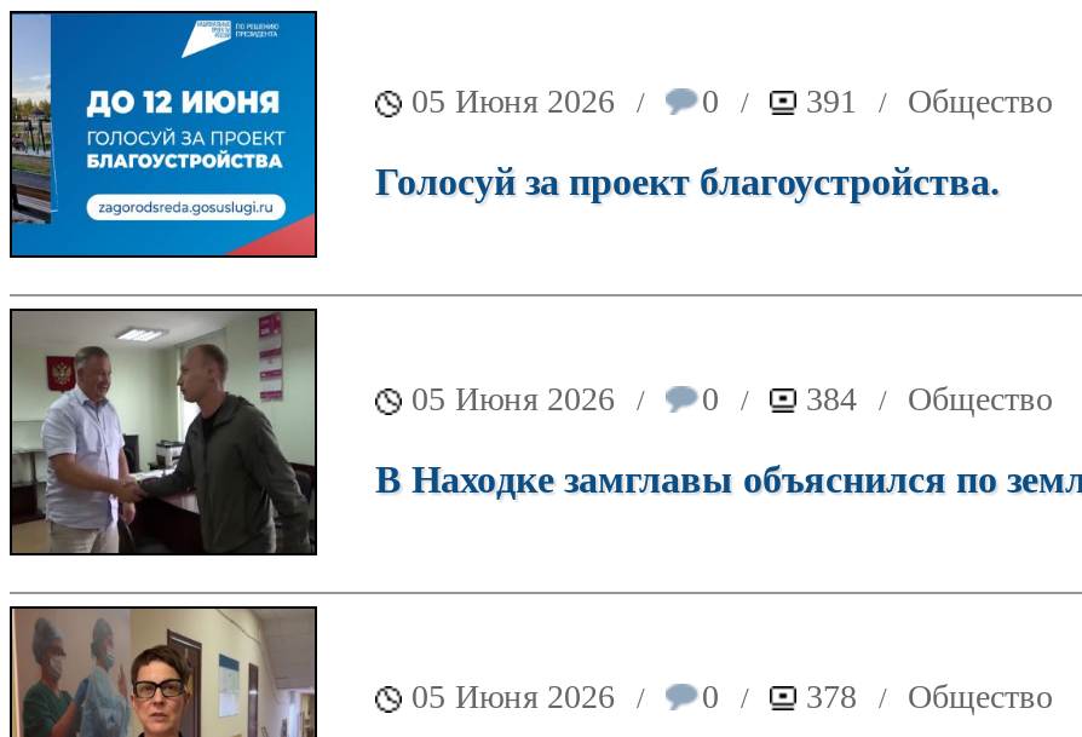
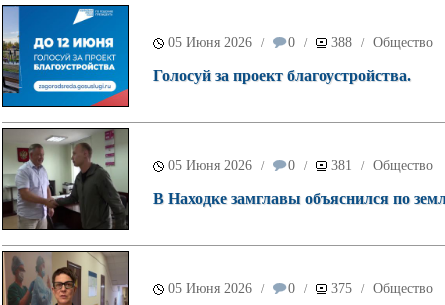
- 05 Июня 2026 / 0 / 391 / Общество
+ 05 Июня 2026 / 0 / 388 / Общество

- 05 Июня 2026 / 0 / 384 / Общество
+ 05 Июня 2026 / 0 / 381 / Общество

- 05 Июня 2026 / 0 / 378 / Общество
+ 05 Июня 2026 / 0 / 375 / Общество
